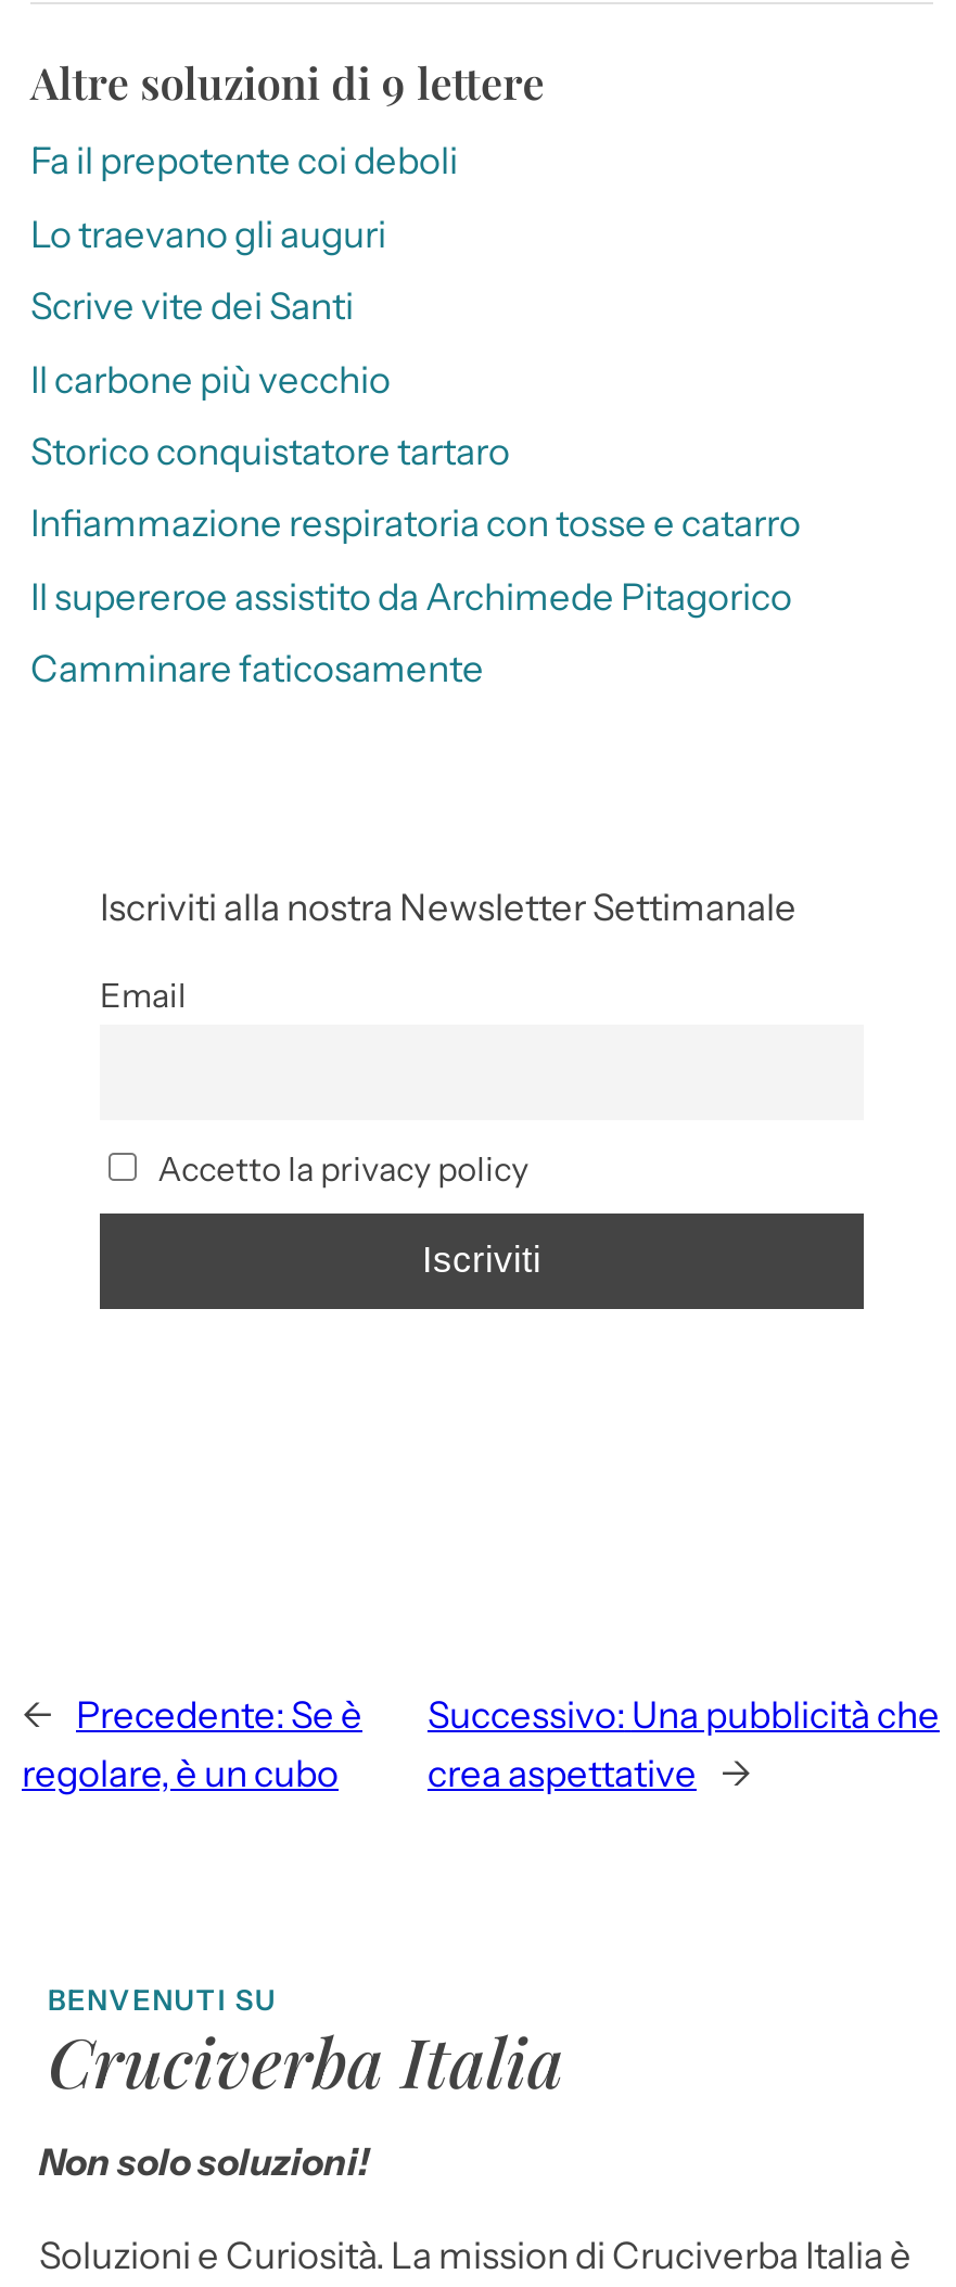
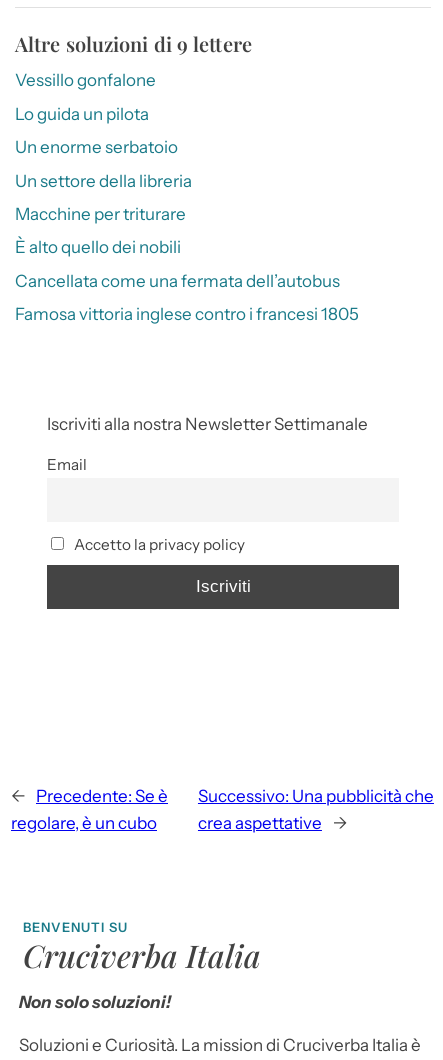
- Fa il prepotente coi deboli
+ Vessillo gonfalone

- Lo traevano gli auguri
+ Lo guida un pilota

- Scrive vite dei Santi
+ Un enorme serbatoio

- Il carbone più vecchio
+ Un settore della libreria

- Storico conquistatore tartaro
+ Macchine per triturare

- Infiammazione respiratoria con tosse e catarro
+ È alto quello dei nobili

- Il supereroe assistito da Archimede Pitagorico
+ Cancellata come una fermata dell’autobus

- Camminare faticosamente
+ Famosa vittoria inglese contro i francesi 1805
